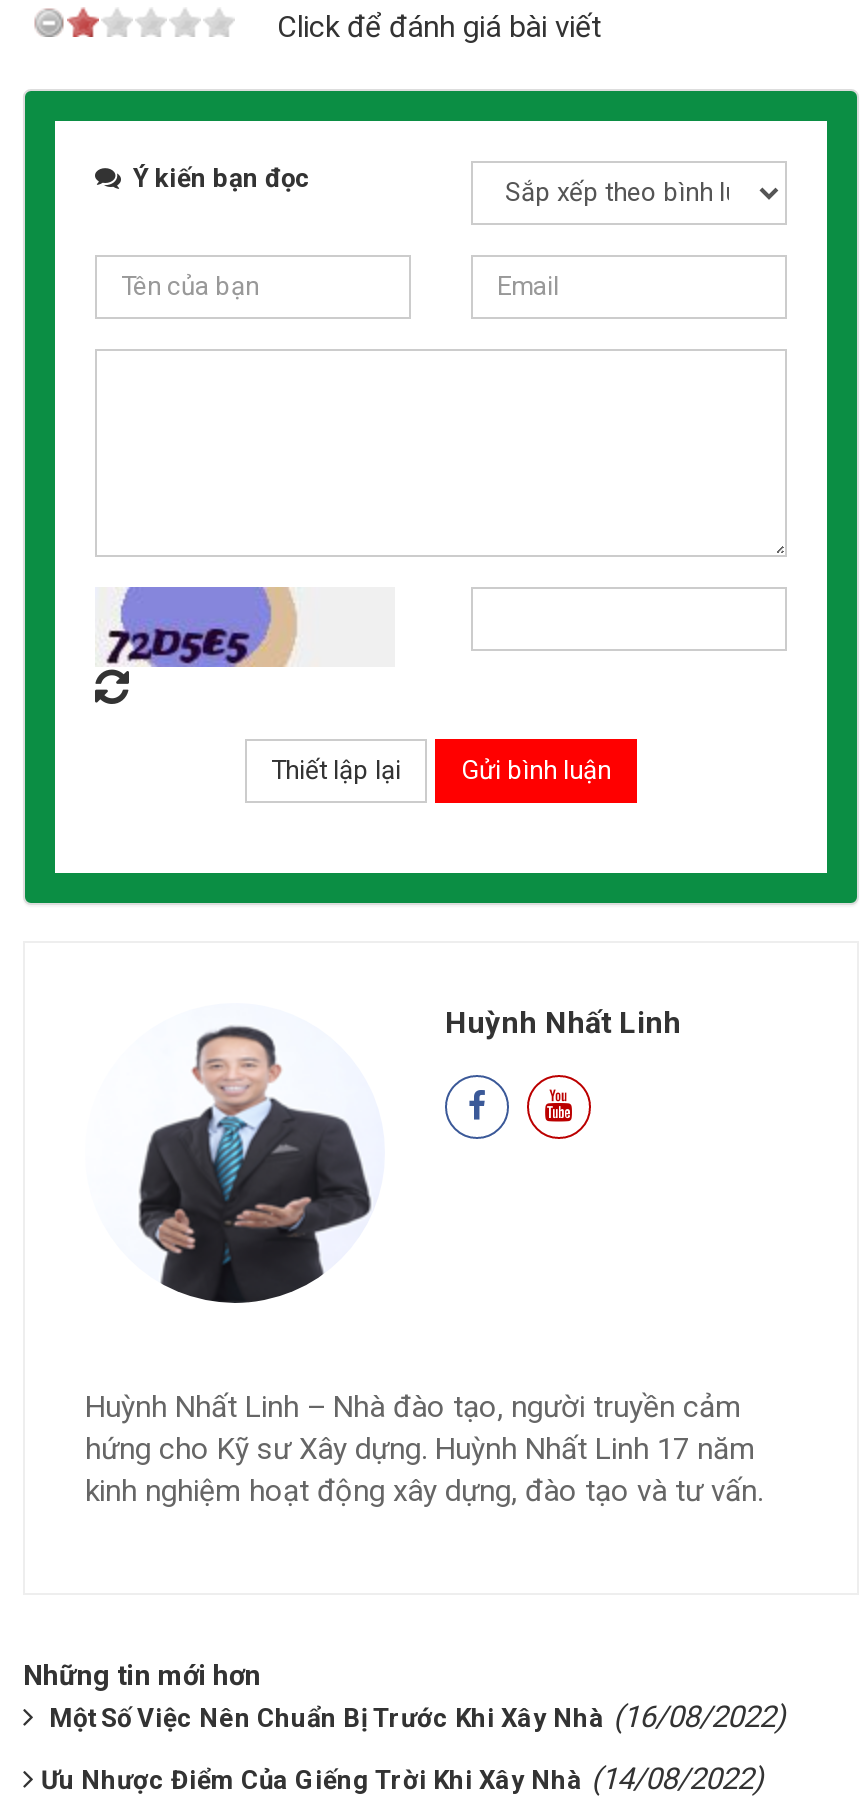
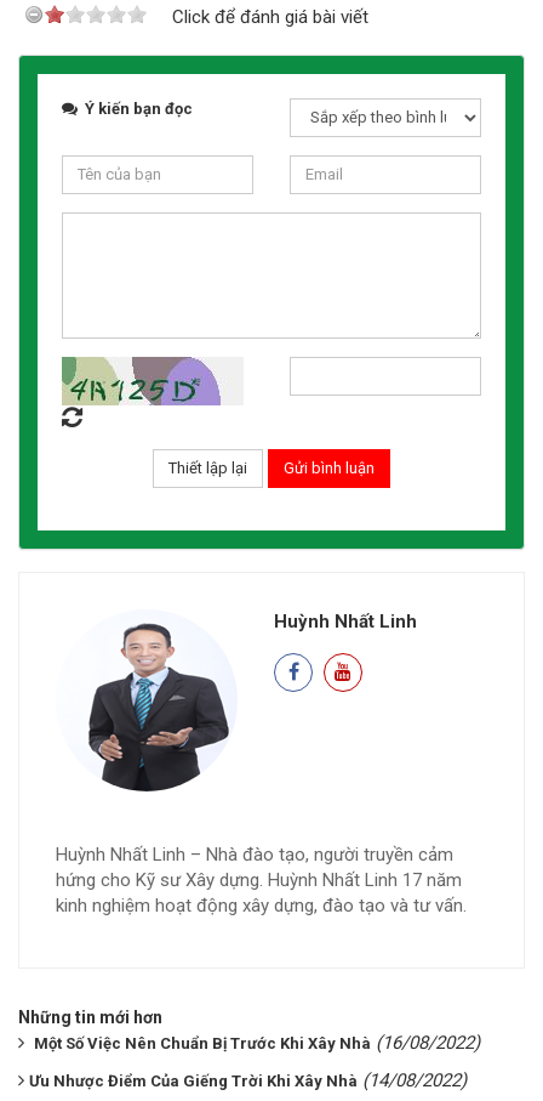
- [image]
+ [image]
